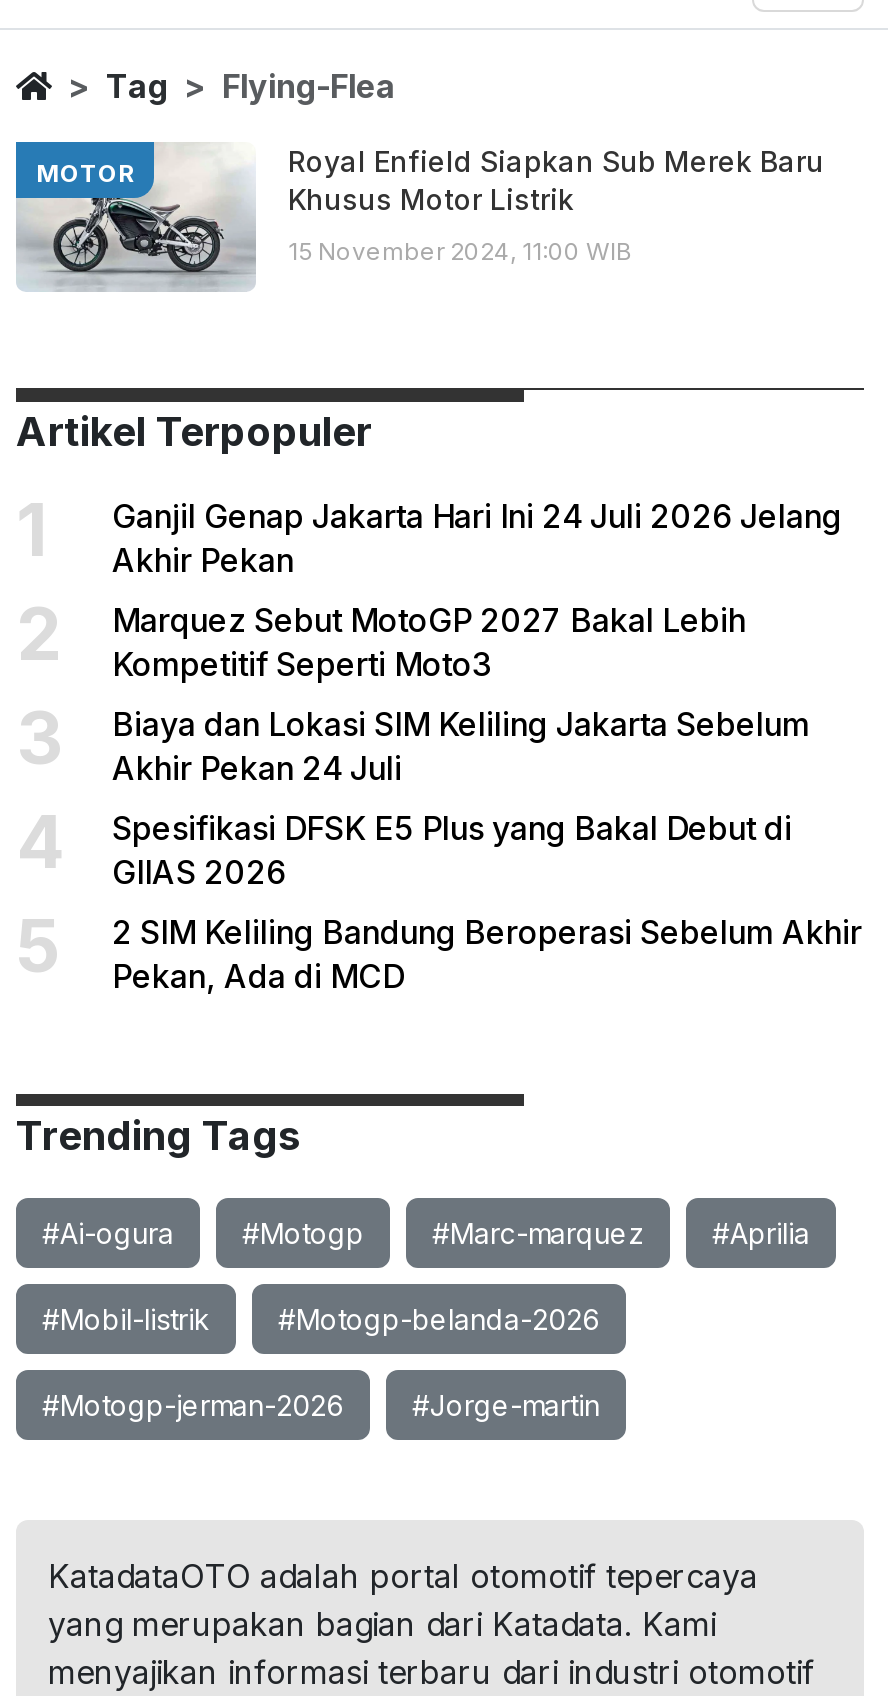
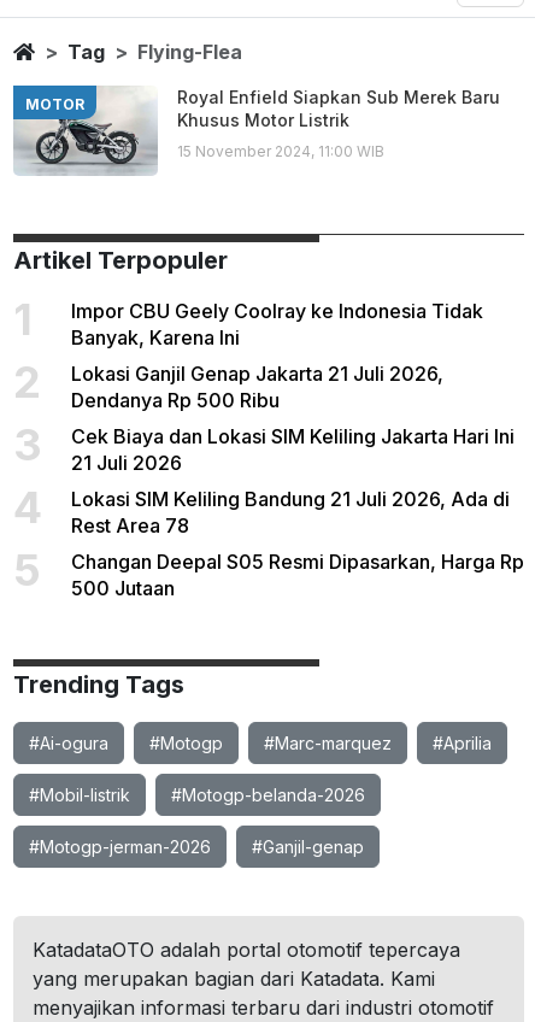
- Ganjil Genap Jakarta Hari Ini 24 Juli 2026 Jelang
- Akhir Pekan
+ Impor CBU Geely Coolray ke Indonesia Tidak
+ Banyak, Karena Ini

- Marquez Sebut MotoGP 2027 Bakal Lebih
- Kompetitif Seperti Moto3
+ Lokasi Ganjil Genap Jakarta 21 Juli 2026,
+ Dendanya Rp 500 Ribu

- Biaya dan Lokasi SIM Keliling Jakarta Sebelum
- Akhir Pekan 24 Juli
+ Cek Biaya dan Lokasi SIM Keliling Jakarta Hari Ini
+ 21 Juli 2026

- Spesifikasi DFSK E5 Plus yang Bakal Debut di
- GIIAS 2026
+ Lokasi SIM Keliling Bandung 21 Juli 2026, Ada di
+ Rest Area 78

- 2 SIM Keliling Bandung Beroperasi Sebelum Akhir
- Pekan, Ada di MCD
+ Changan Deepal S05 Resmi Dipasarkan, Harga Rp
+ 500 Jutaan

- #Jorge-martin
+ #Ganjil-genap
